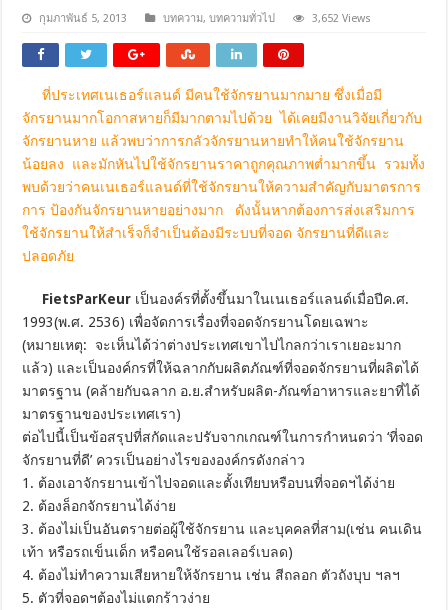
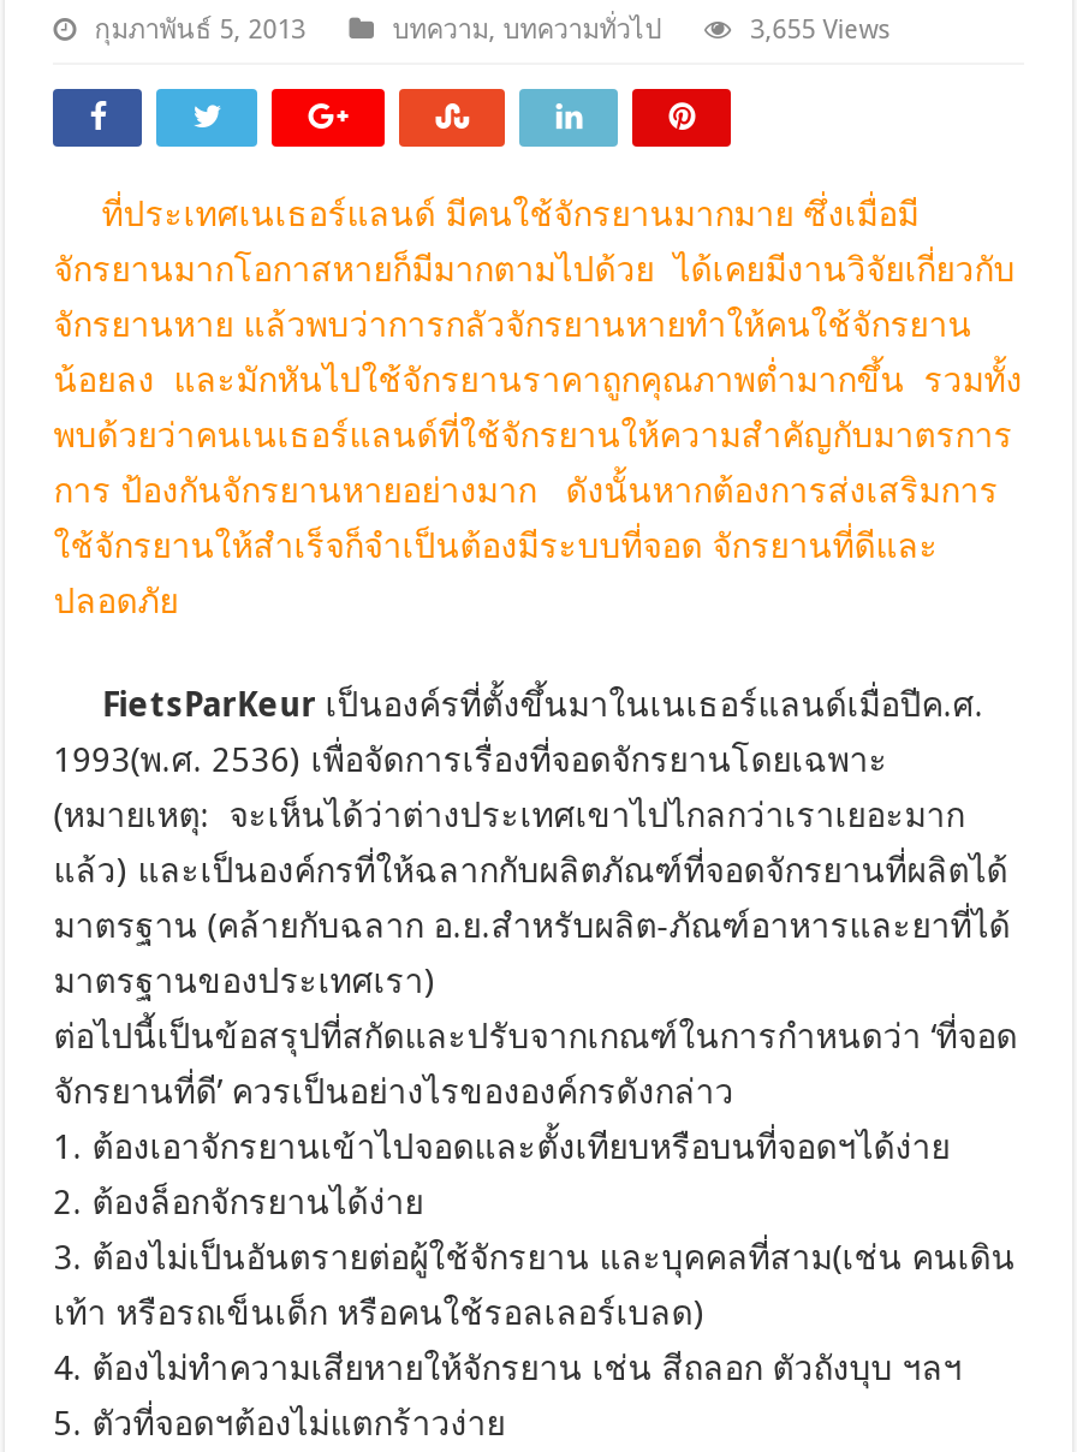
- 3,652 Views
+ 3,655 Views
